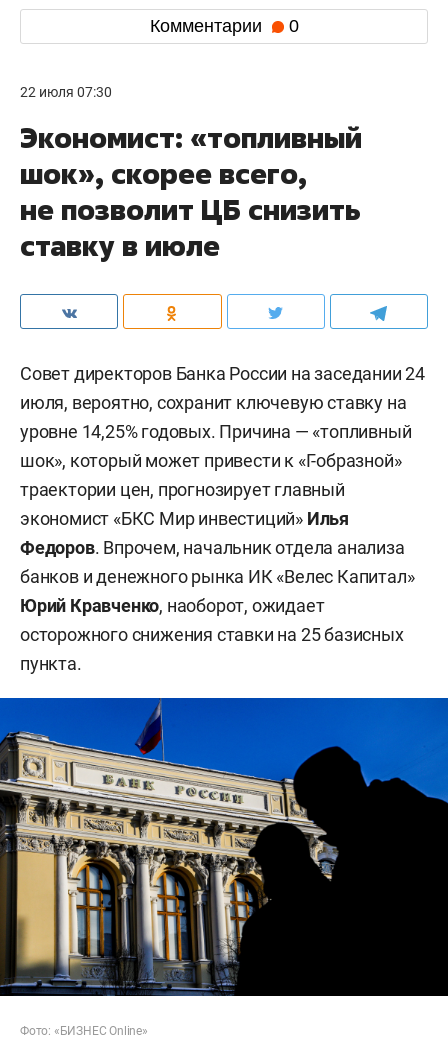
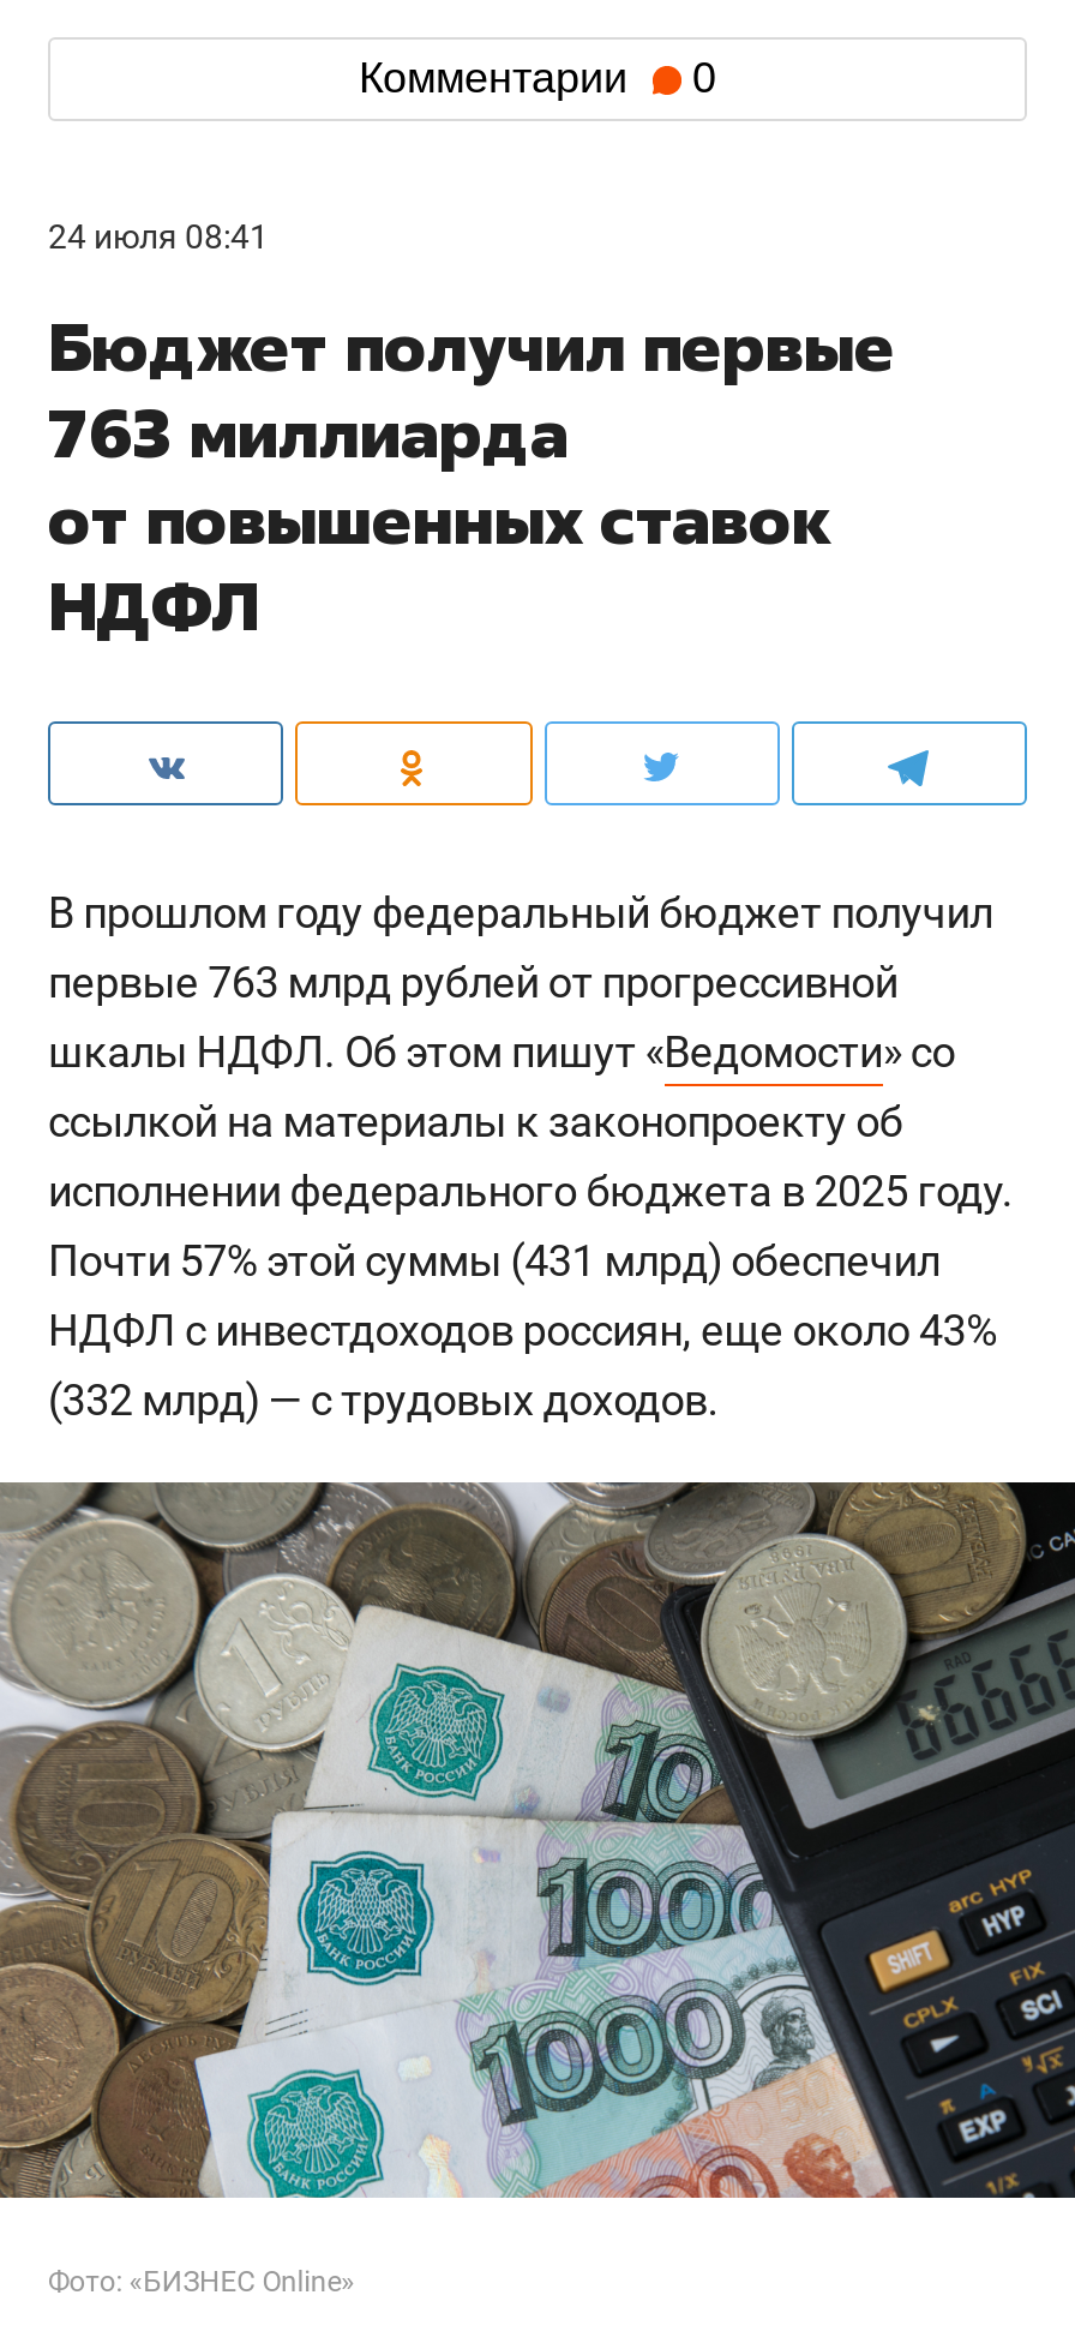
- 22 июля 07:30
+ 24 июля 08:41

- Экономист: «топливный
- шок», скорее всего,
- не позволит ЦБ снизить
- ставку в июле
+ Бюджет получил первые
+ 763 миллиарда
+ от повышенных ставок
+ НДФЛ

- Совет директоров Банка России на заседании 24
- июля, вероятно, сохранит ключевую ставку на
- уровне 14,25% годовых. Причина — «топливный
- шок», который может привести к «Г-образной»
- траектории цен, прогнозирует главный
- экономист «БКС Мир инвестиций» Илья
- Федоров. Впрочем, начальник отдела анализа
- банков и денежного рынка ИК «Велес Капитал»
- Юрий Кравченко, наоборот, ожидает
- осторожного снижения ставки на 25 базисных
- пункта.
+ В прошлом году федеральный бюджет получил
+ первые 763 млрд рублей от прогрессивной
+ шкалы НДФЛ. Об этом пишут «Ведомости» со
+ ссылкой на материалы к законопроекту об
+ исполнении федерального бюджета в 2025 году.
+ Почти 57% этой суммы (431 млрд) обеспечил
+ НДФЛ с инвестдоходов россиян, еще около 43%
+ (332 млрд) — с трудовых доходов.

- [image]
+ [image]
